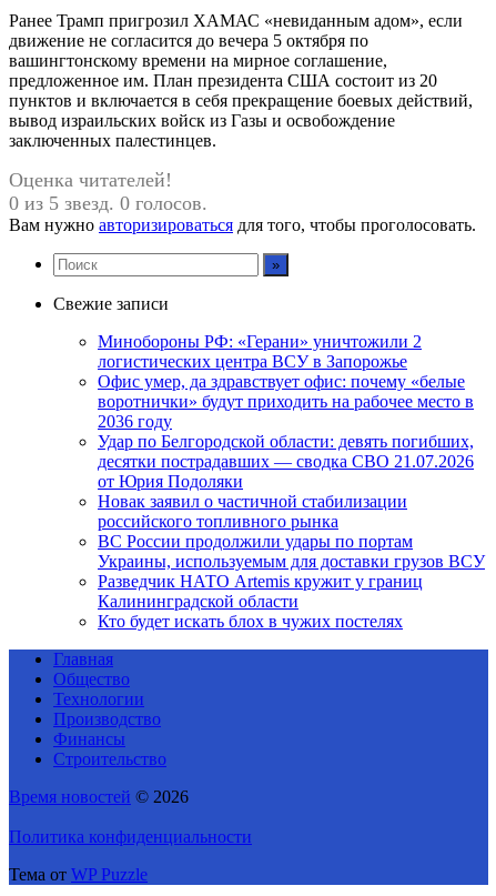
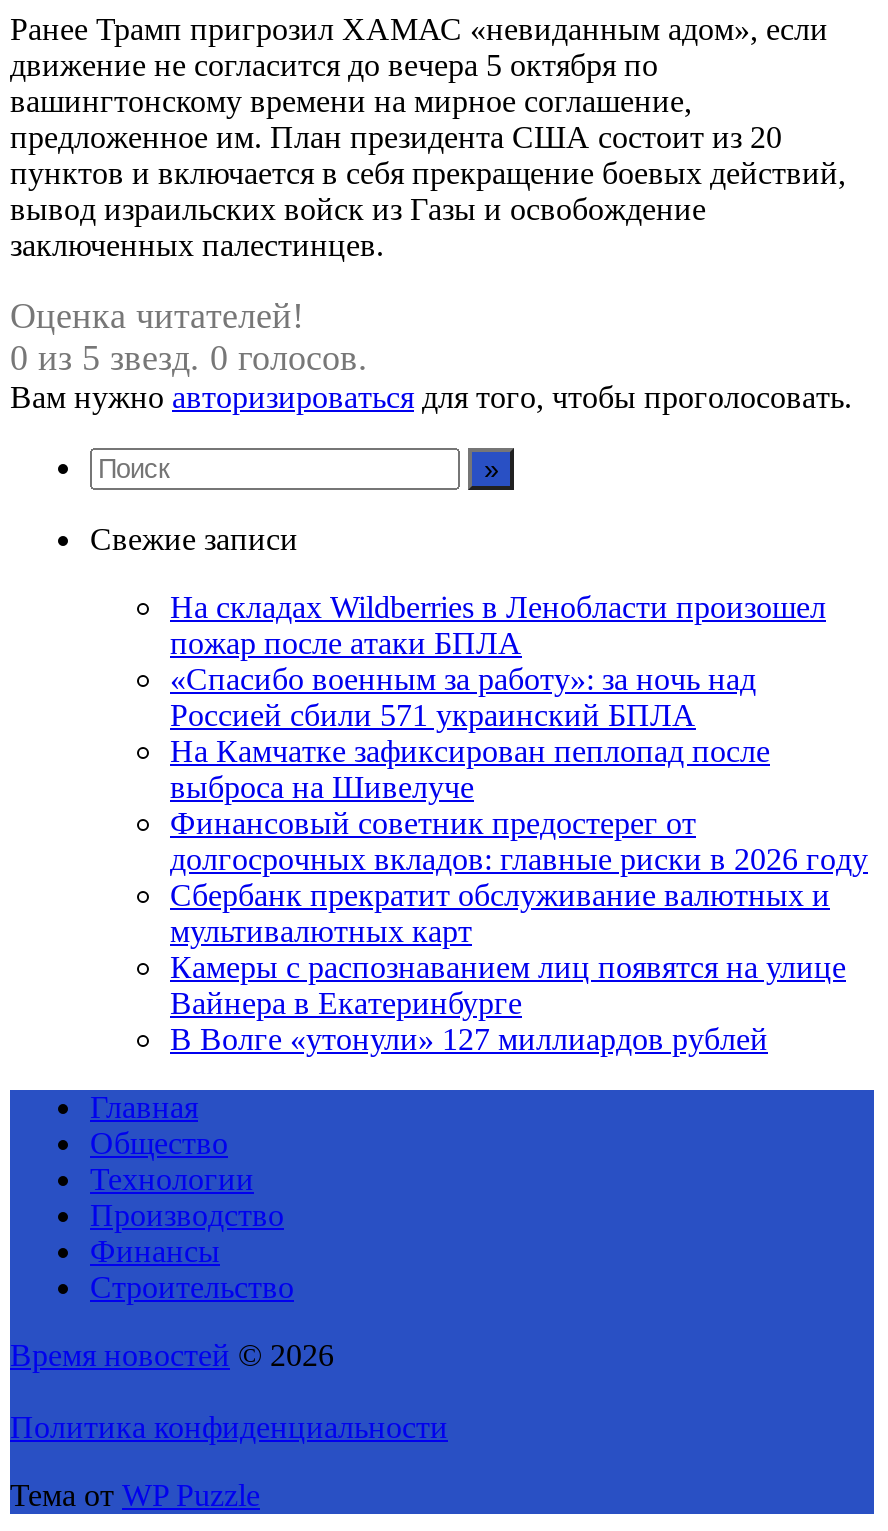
- Минобороны РФ: «Герани» уничтожили 2
- логистических центра ВСУ в Запорожье
- Офис умер, да здравствует офис: почему «белые
- воротнички» будут приходить на рабочее место в
- 2036 году
- Удар по Белгородской области: девять погибших,
- десятки пострадавших — сводка СВО 21.07.2026
- от Юрия Подоляки
- Новак заявил о частичной стабилизации
- российского топливного рынка
- ВС России продолжили удары по портам
- Украины, используемым для доставки грузов ВСУ
- Разведчик НАТО Artemis кружит у границ
- Калининградской области
- Кто будет искать блох в чужих постелях
+ На складах Wildberries в Ленобласти произошел
+ пожар после атаки БПЛА
+ «Спасибо военным за работу»: за ночь над
+ Россией сбили 571 украинский БПЛА
+ На Камчатке зафиксирован пеплопад после
+ выброса на Шивелуче
+ Финансовый советник предостерег от
+ долгосрочных вкладов: главные риски в 2026 году
+ Сбербанк прекратит обслуживание валютных и
+ мультивалютных карт
+ Камеры с распознаванием лиц появятся на улице
+ Вайнера в Екатеринбурге
+ В Волге «утонули» 127 миллиардов рублей
